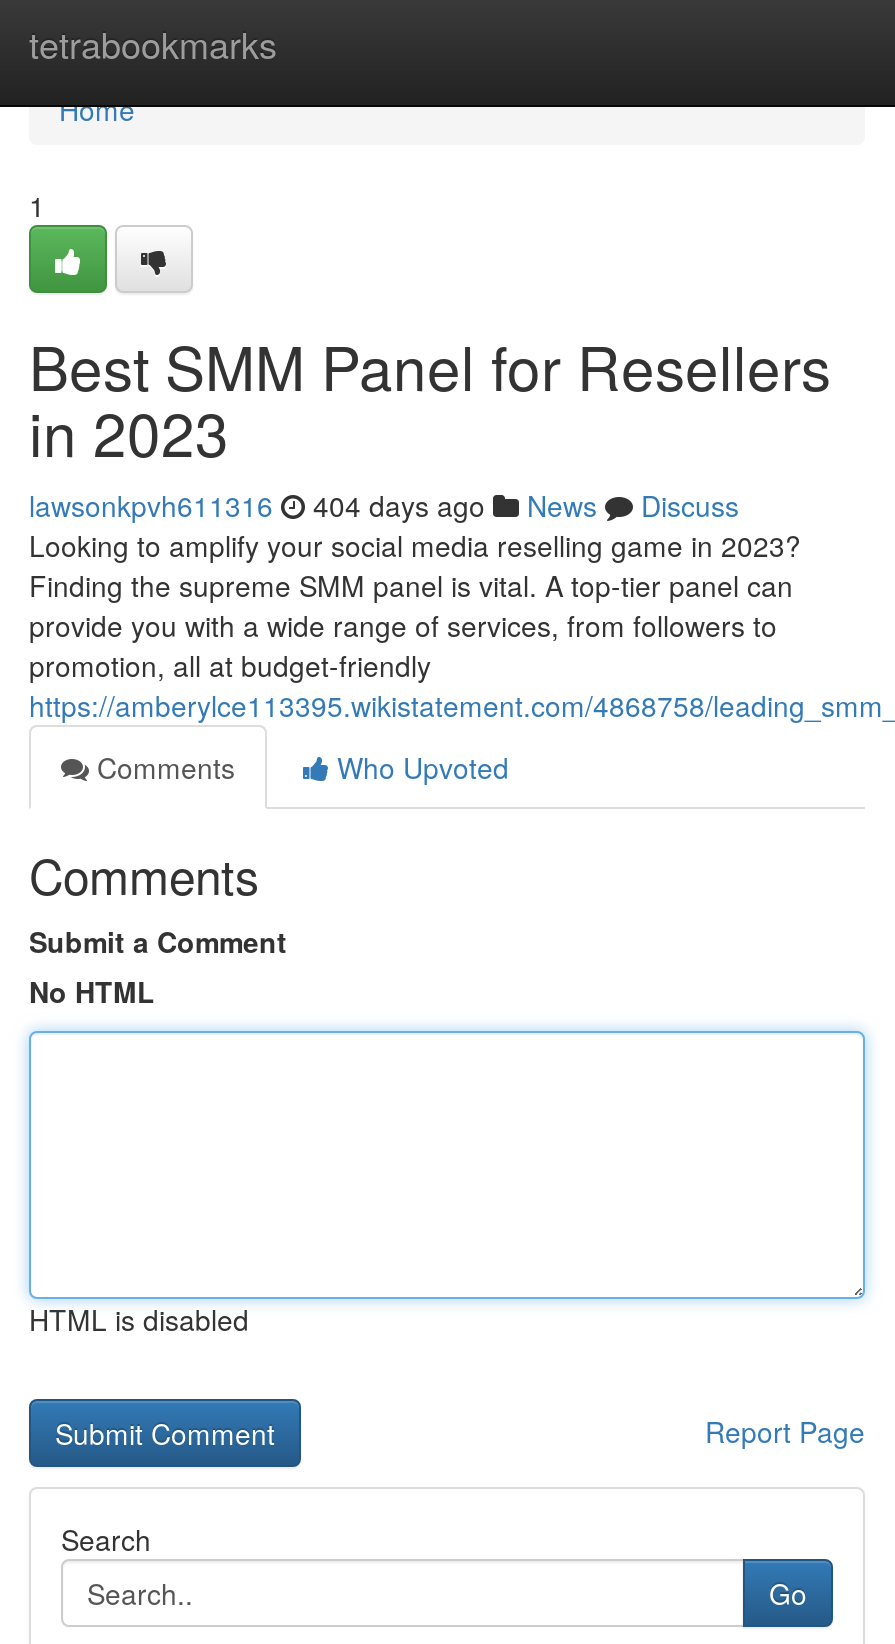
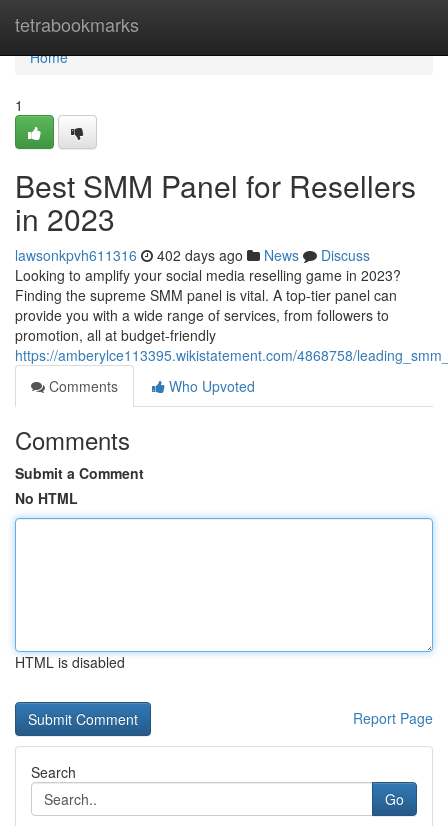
- lawsonkpvh611316 404 days ago News Discuss
+ lawsonkpvh611316 402 days ago News Discuss
